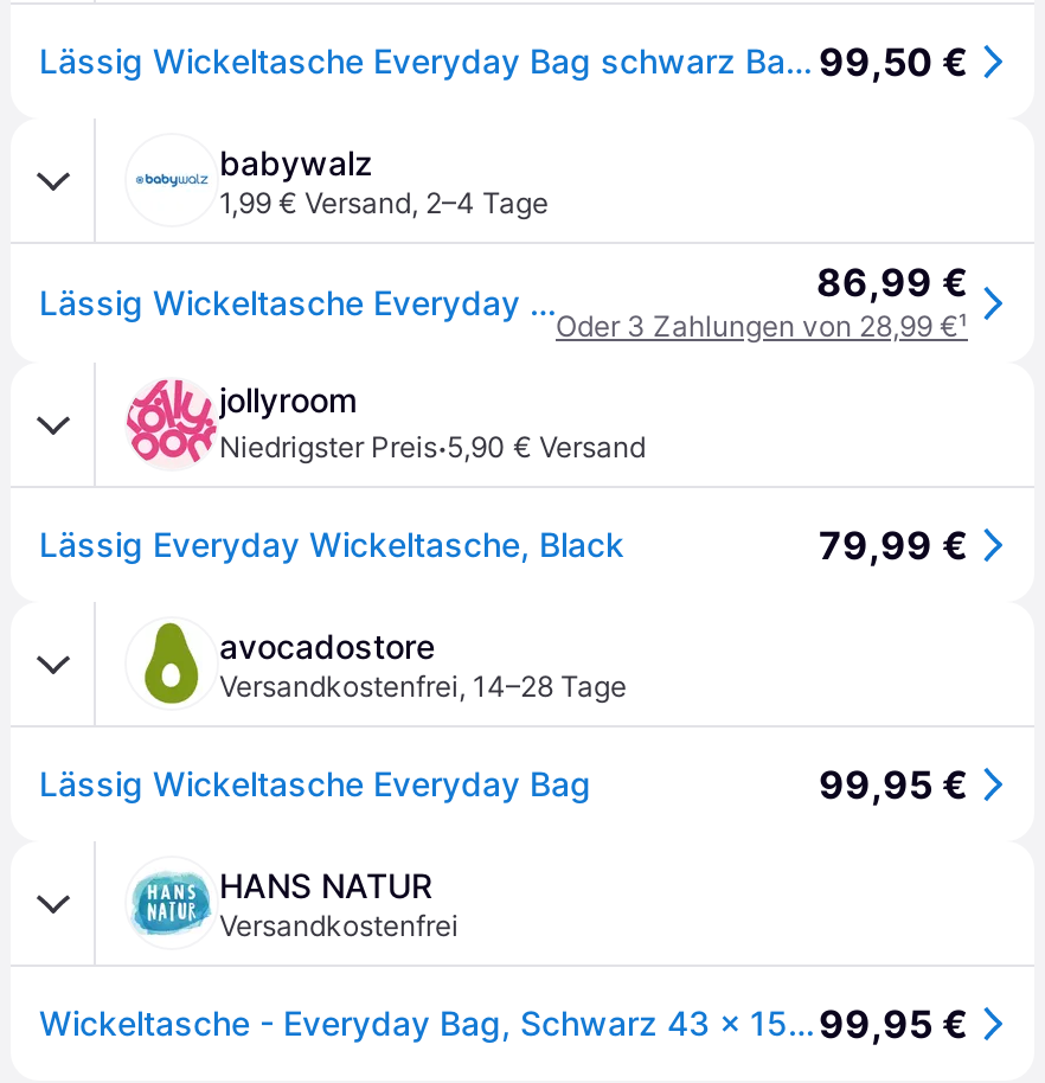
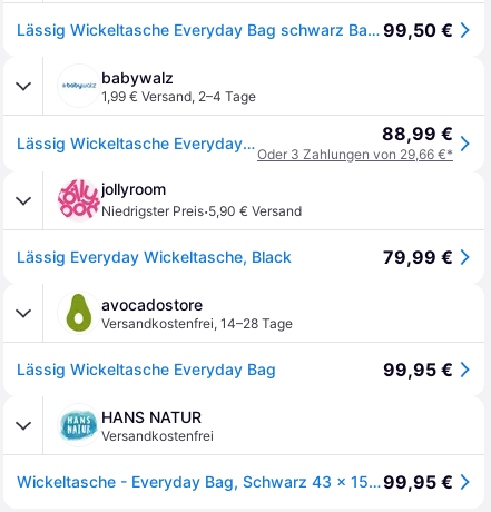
- 86,99 €
+ 88,99 €

- Oder 3 Zahlungen von 28,99 €¹
+ Oder 3 Zahlungen von 29,66 €*
